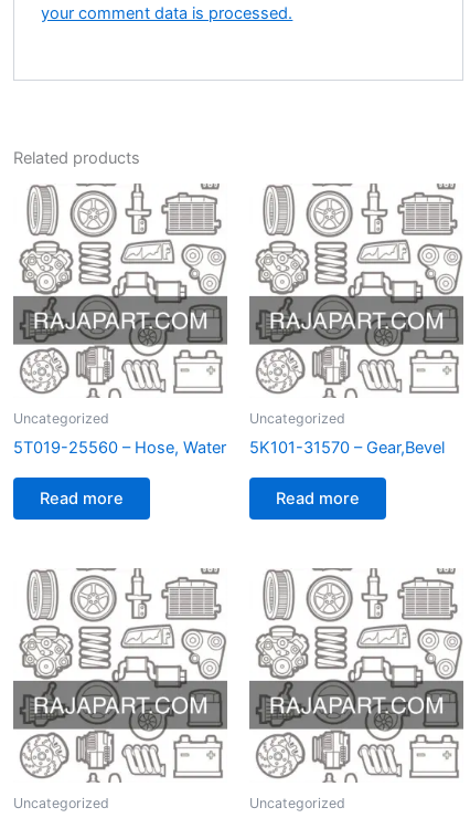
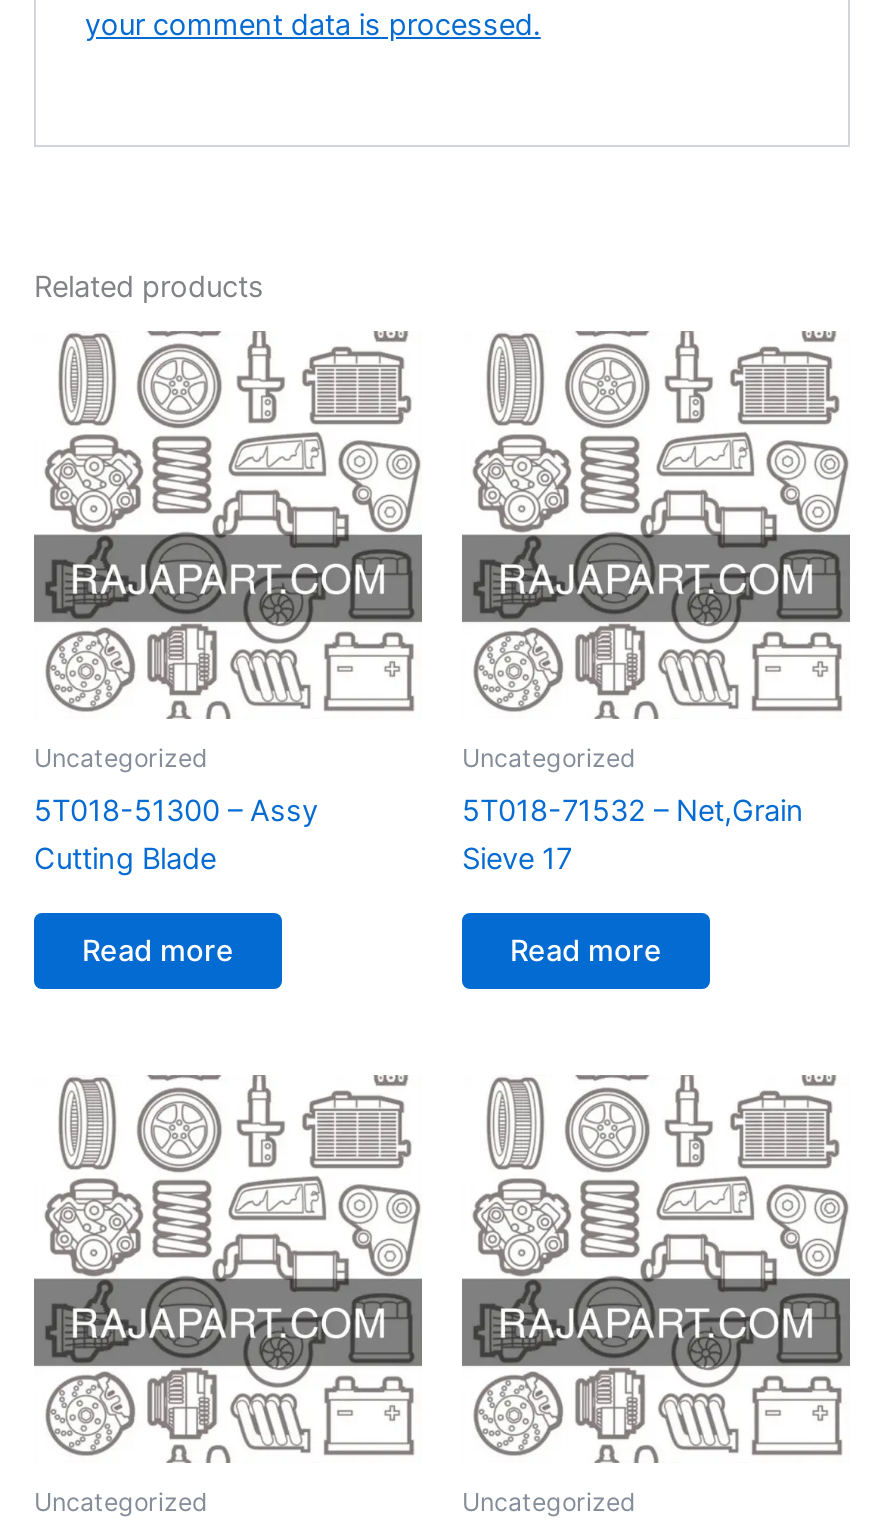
- 5T019-25560 – Hose, Water
+ 5T018-51300 – Assy
+ Cutting Blade

- 5K101-31570 – Gear,Bevel
+ 5T018-71532 – Net,Grain
+ Sieve 17
